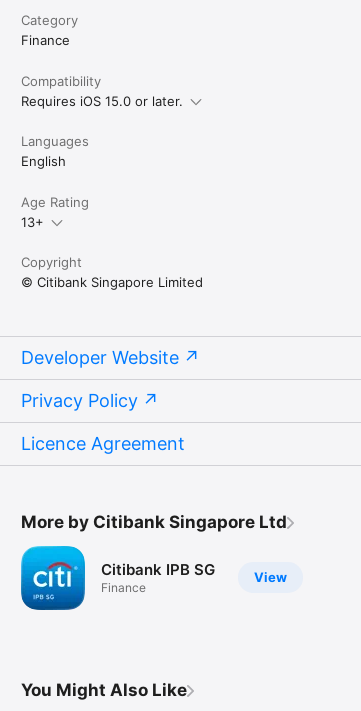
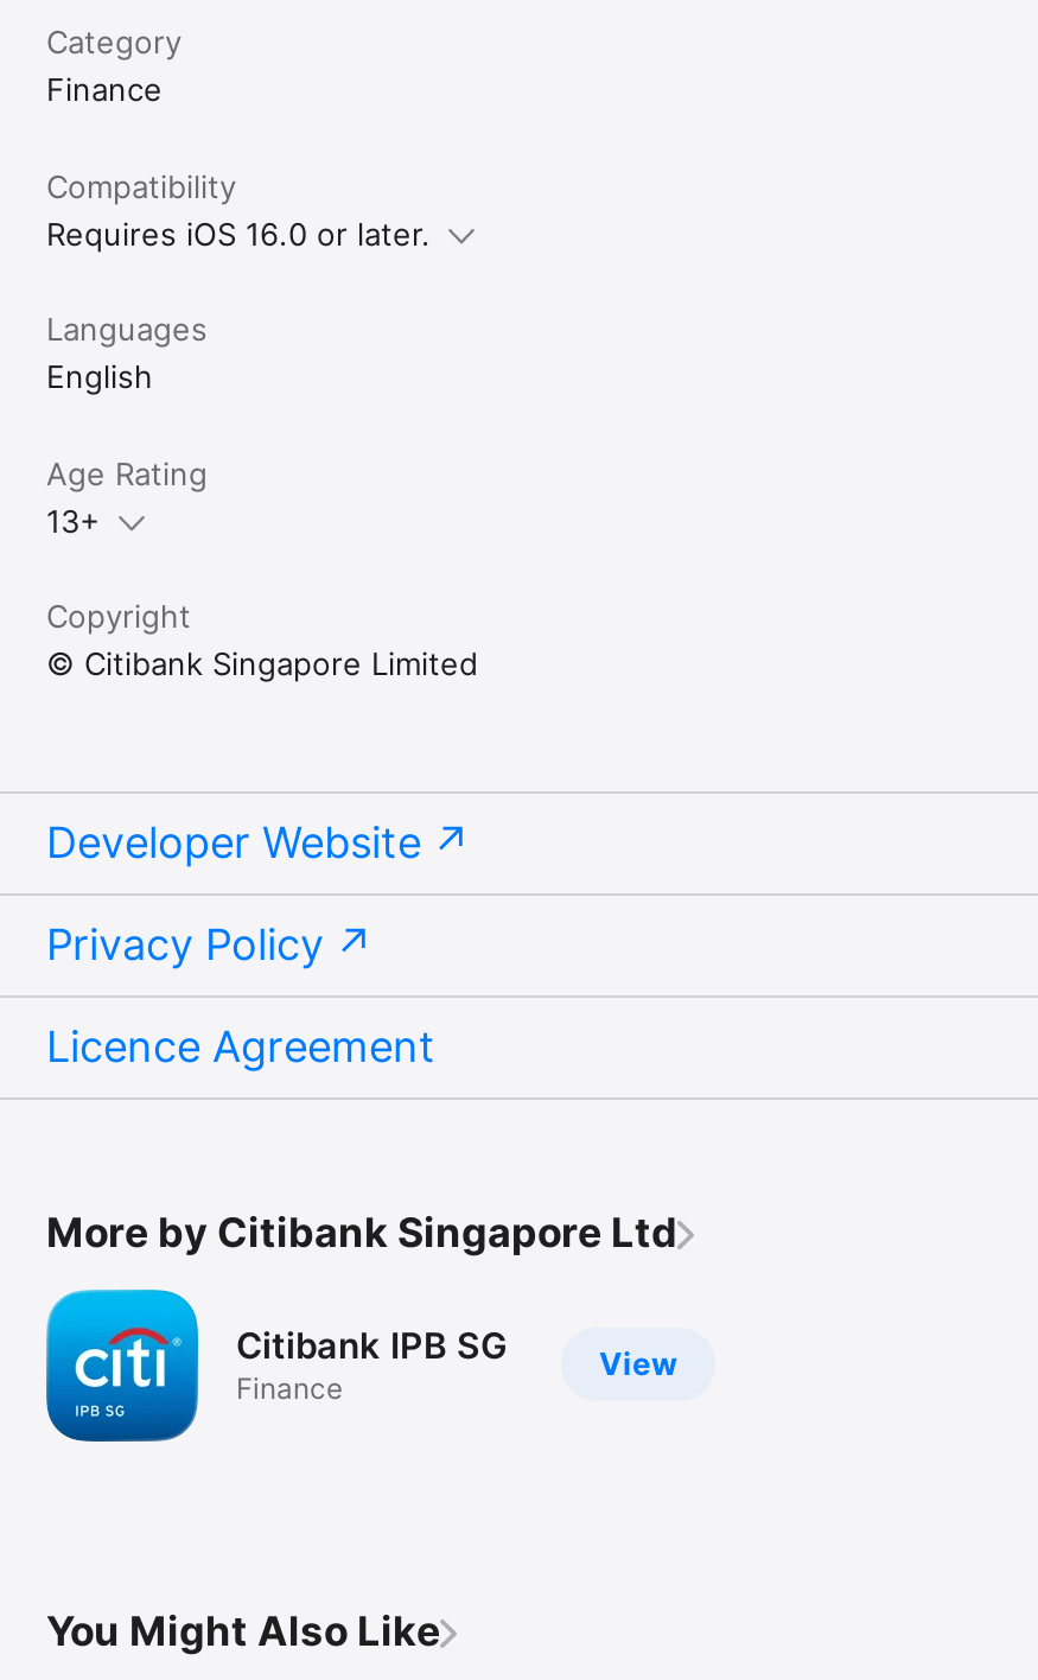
- Requires iOS 15.0 or later.
+ Requires iOS 16.0 or later.
